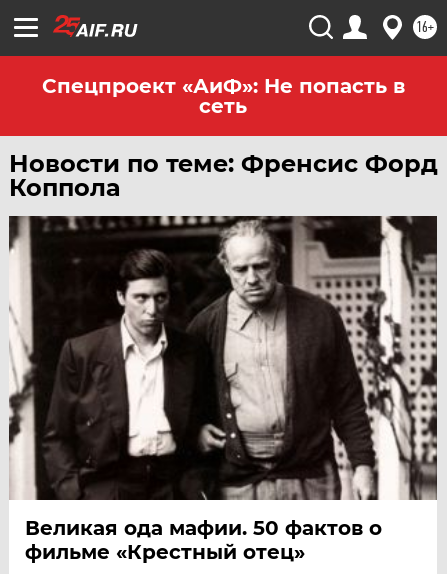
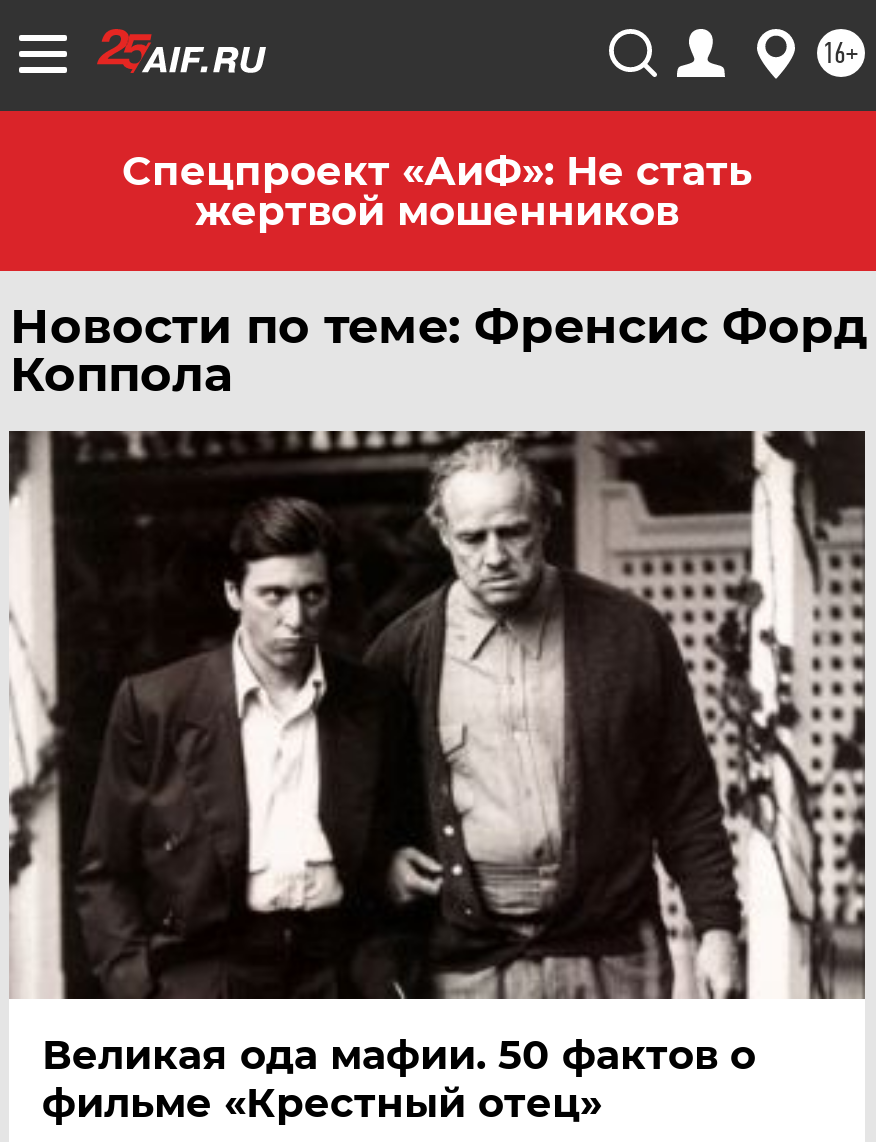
- Спецпроект «АиФ»: Не попасть в
- сеть
+ Спецпроект «АиФ»: Не стать
+ жертвой мошенников
